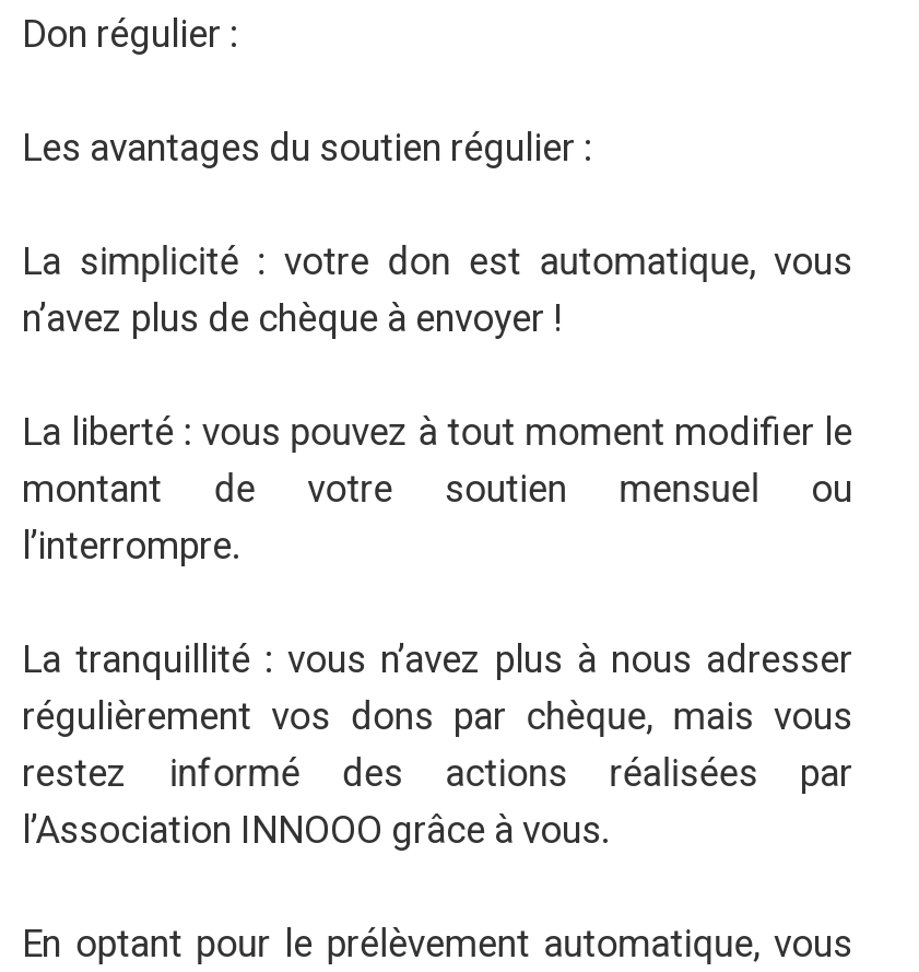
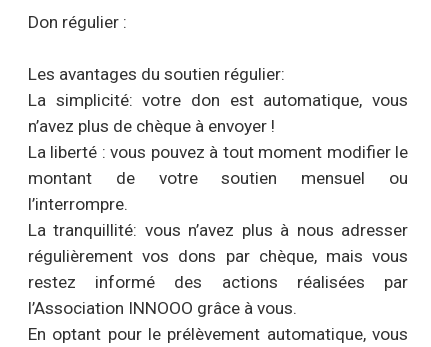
- La tranquillité : vous n’avez plus à nous adresser
+ La tranquillité: vous n’avez plus à nous adresser
